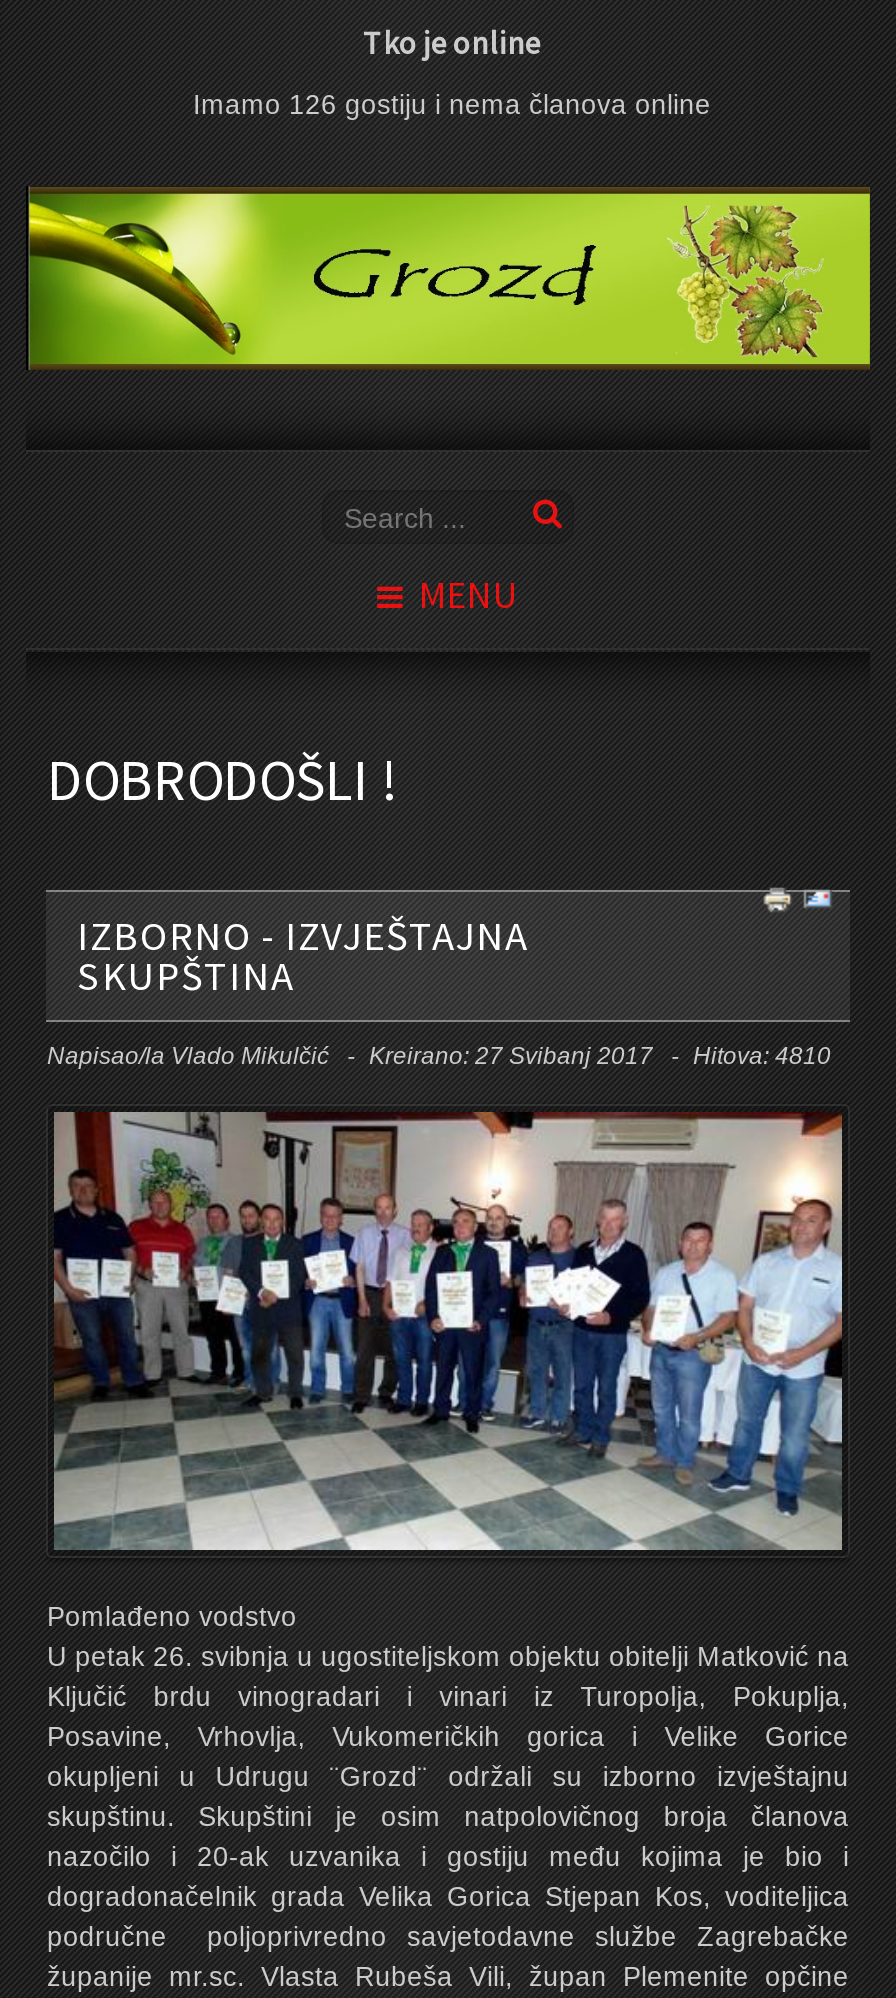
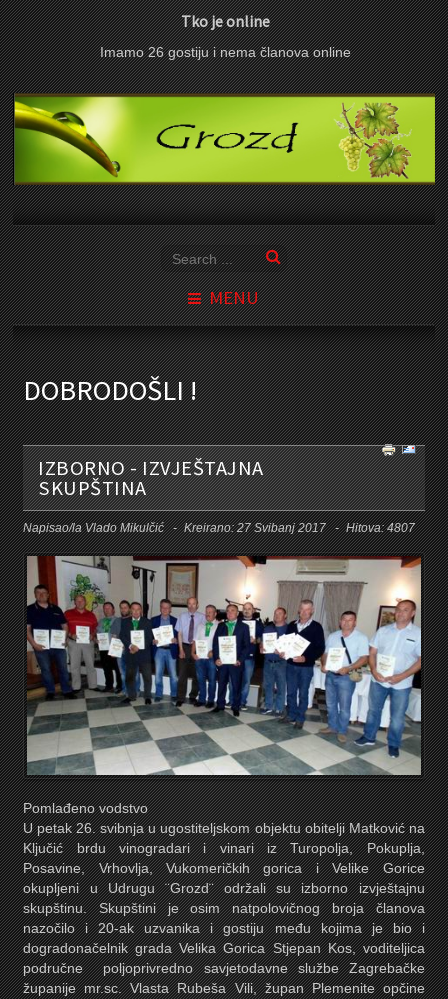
- Imamo 126 gostiju i nema članova online
+ Imamo 26 gostiju i nema članova online

- Napisao/la Vlado Mikulčić Kreirano: 27 Svibanj 2017 Hitova: 4810
+ Napisao/la Vlado Mikulčić Kreirano: 27 Svibanj 2017 Hitova: 4807
